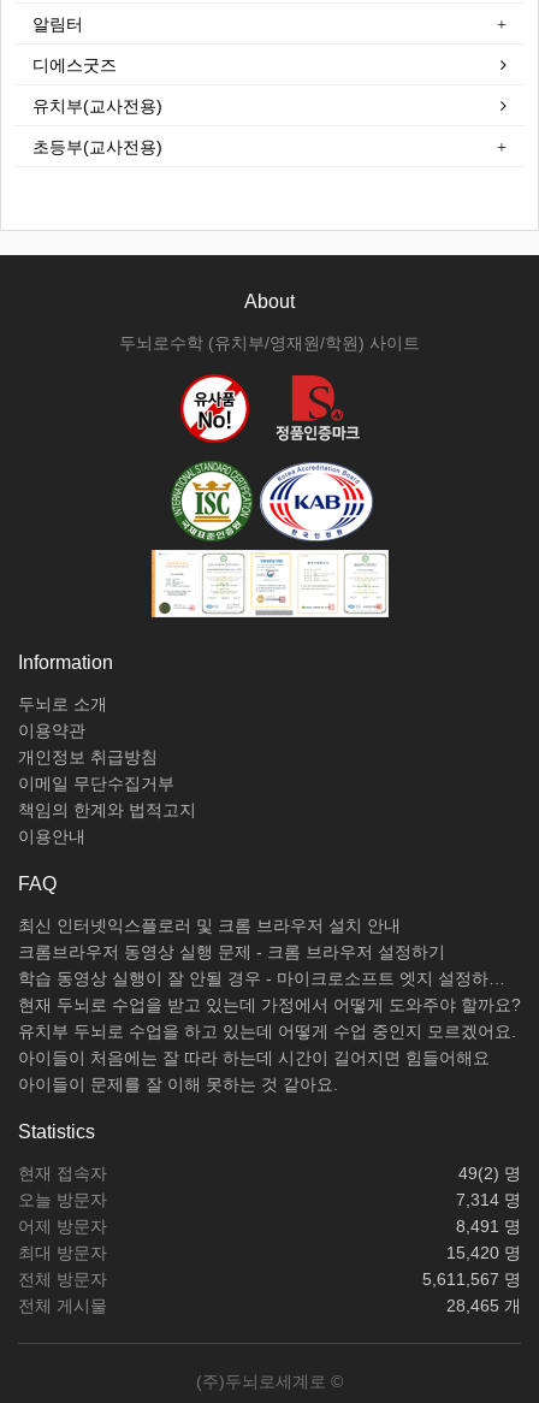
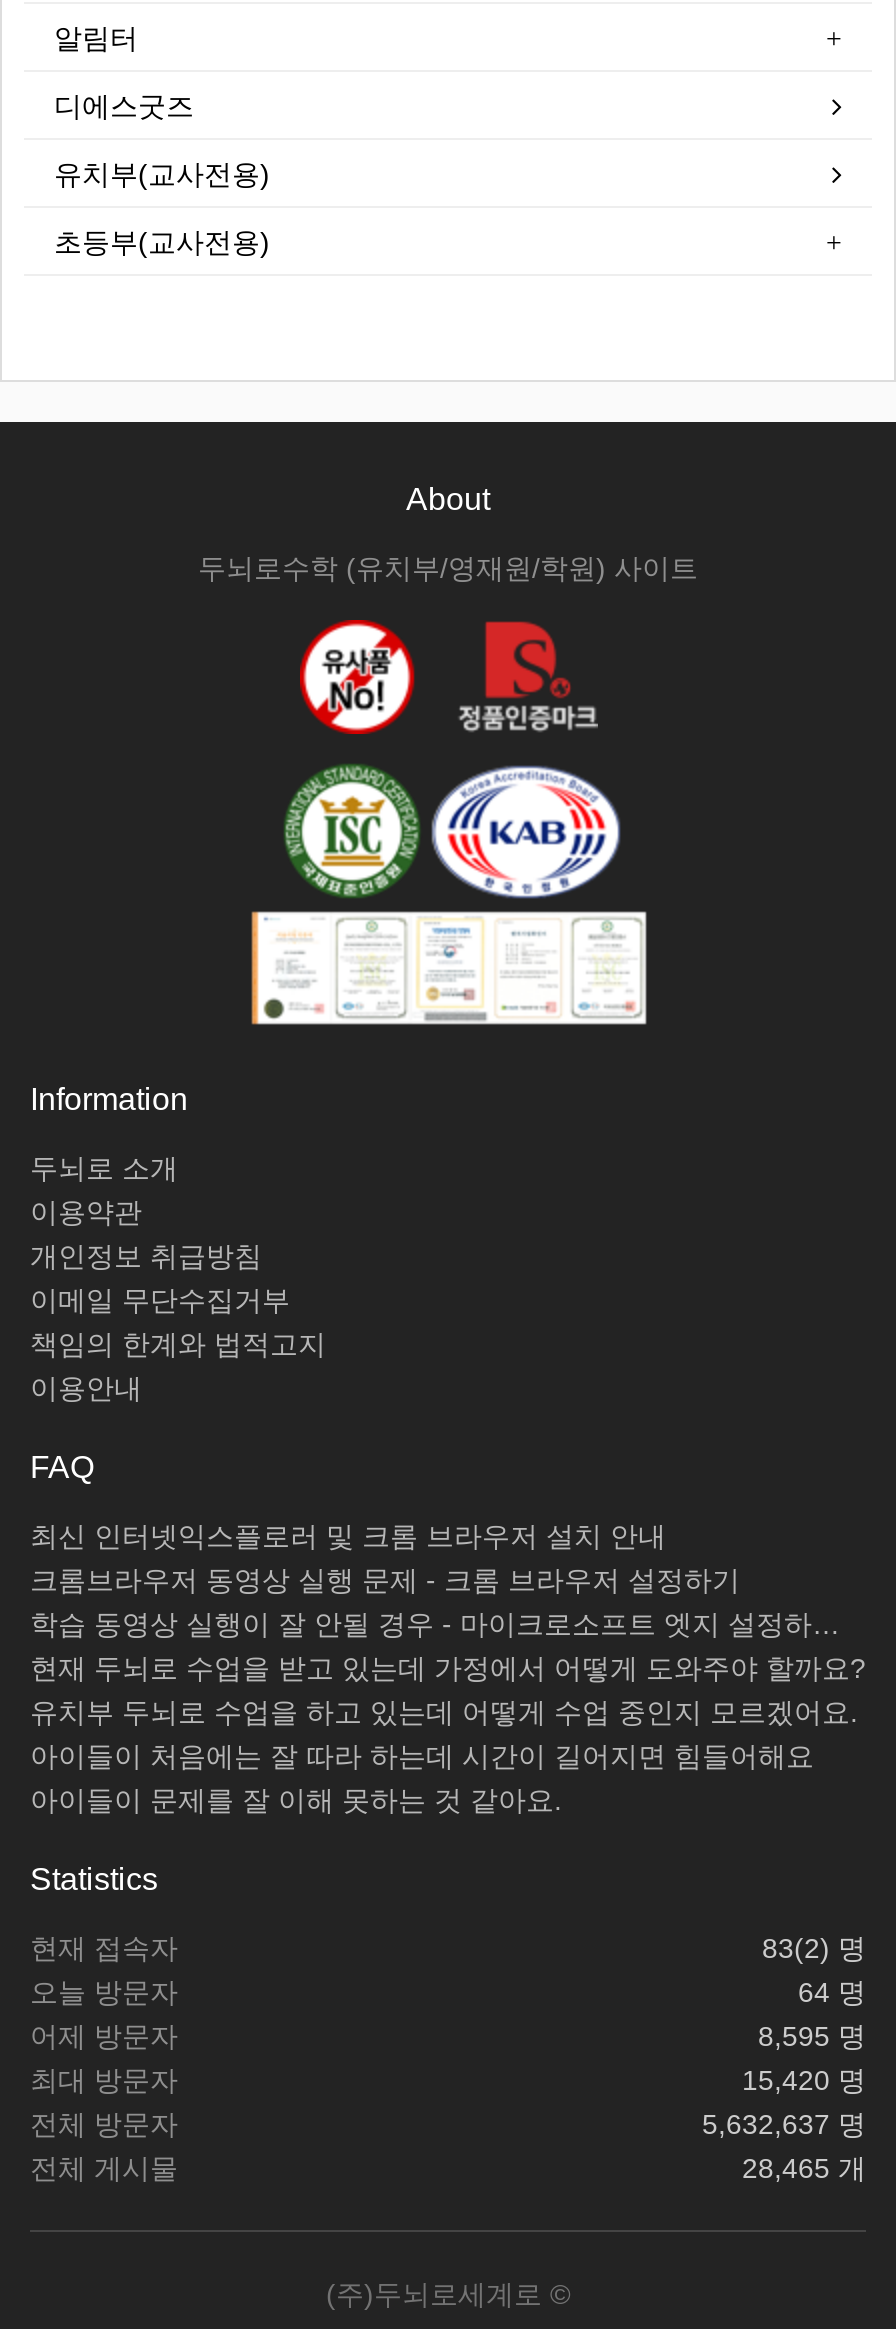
- 49(2) 명
+ 83(2) 명

- 7,314 명
+ 64 명

- 8,491 명
+ 8,595 명

- 5,611,567 명
+ 5,632,637 명
